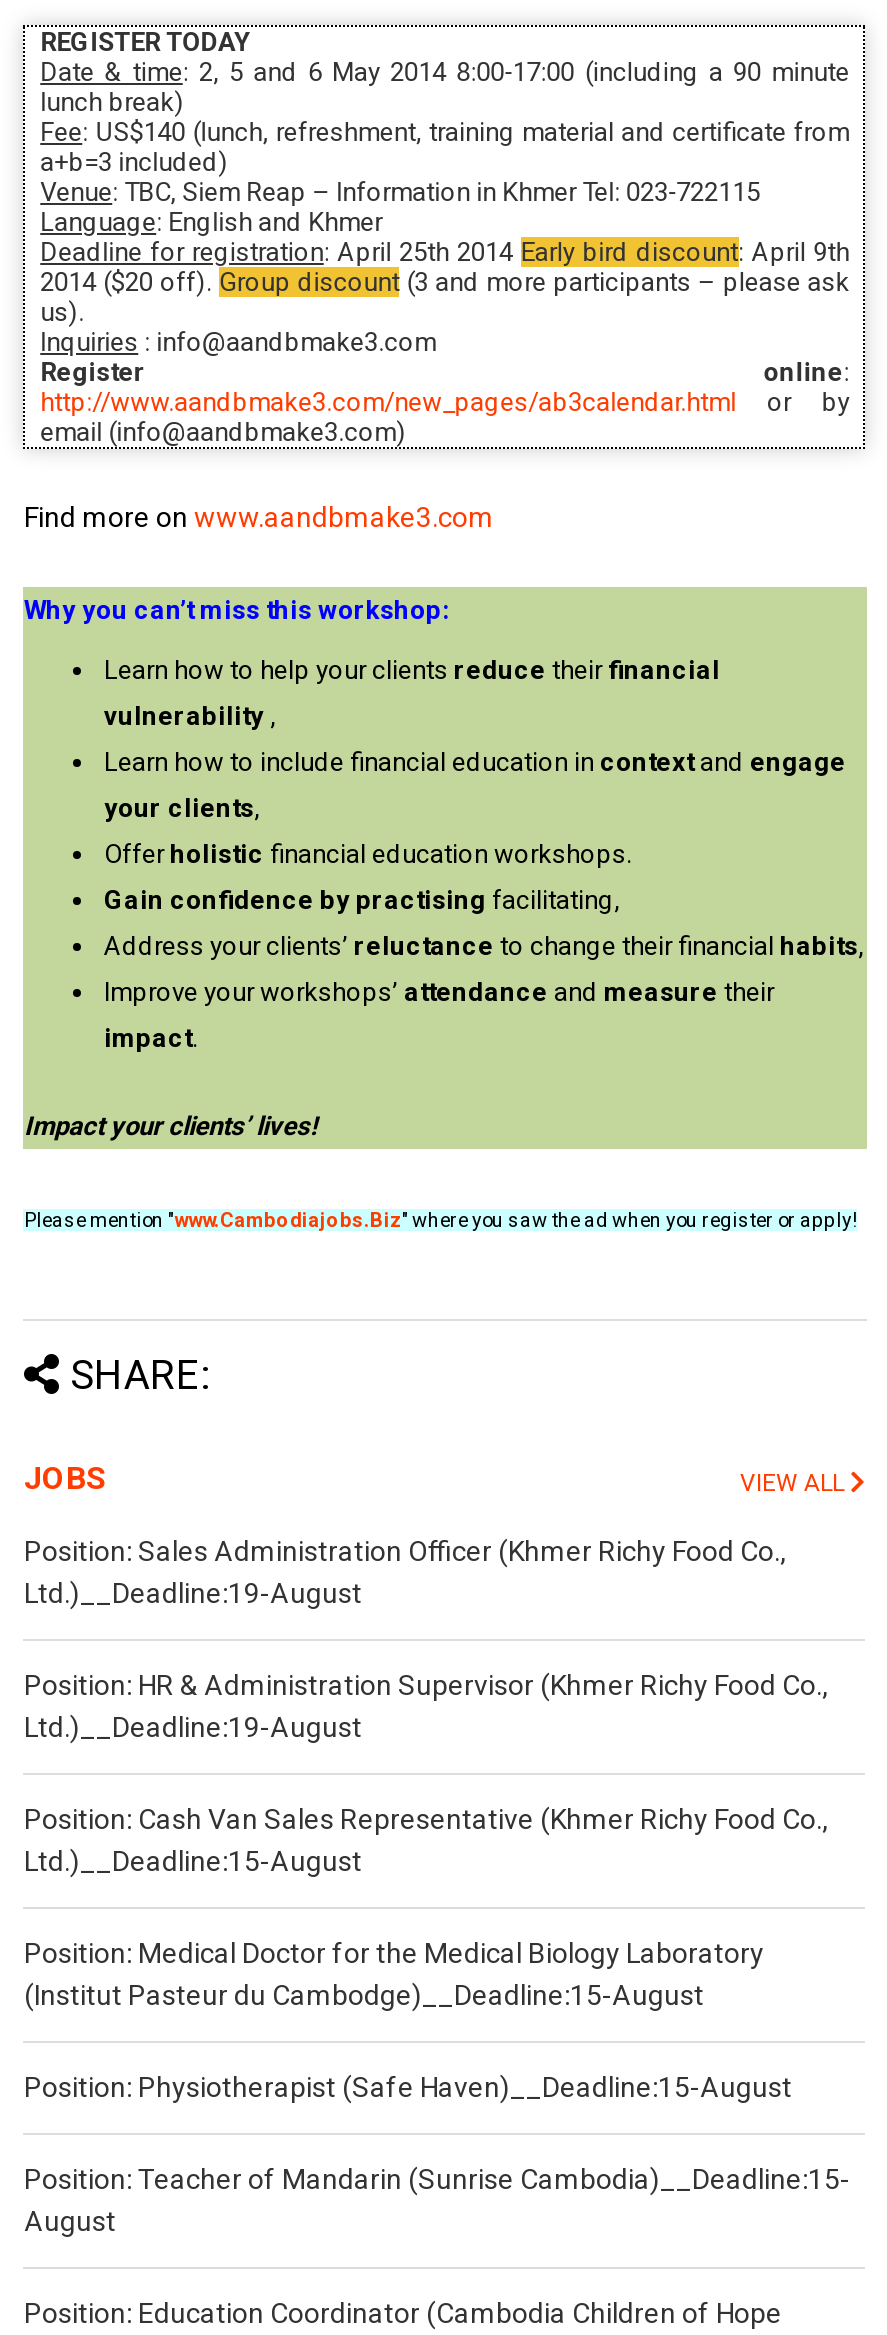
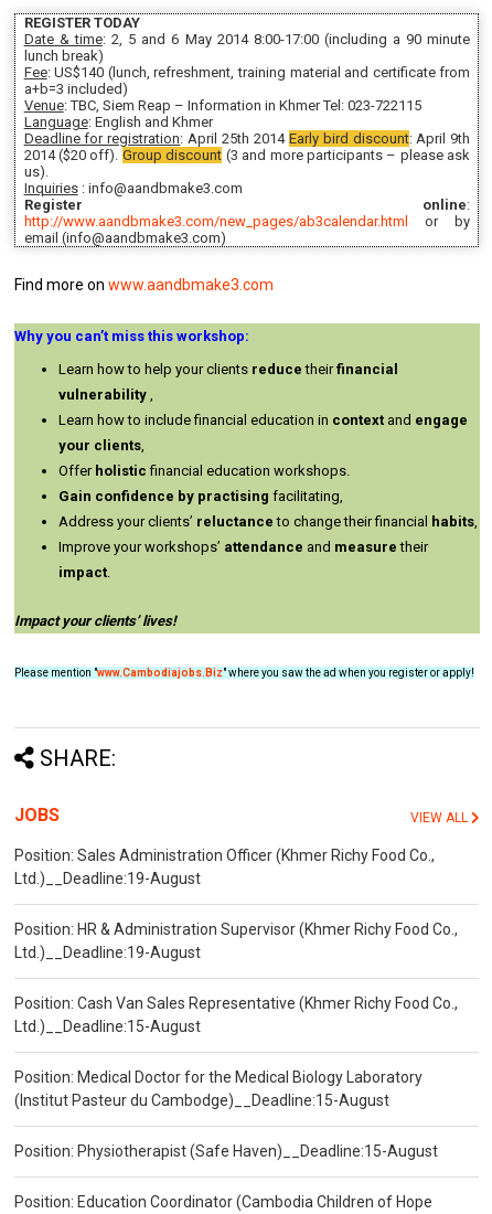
- Position: Teacher of Mandarin (Sunrise Cambodia)__Deadline:15-
- August
